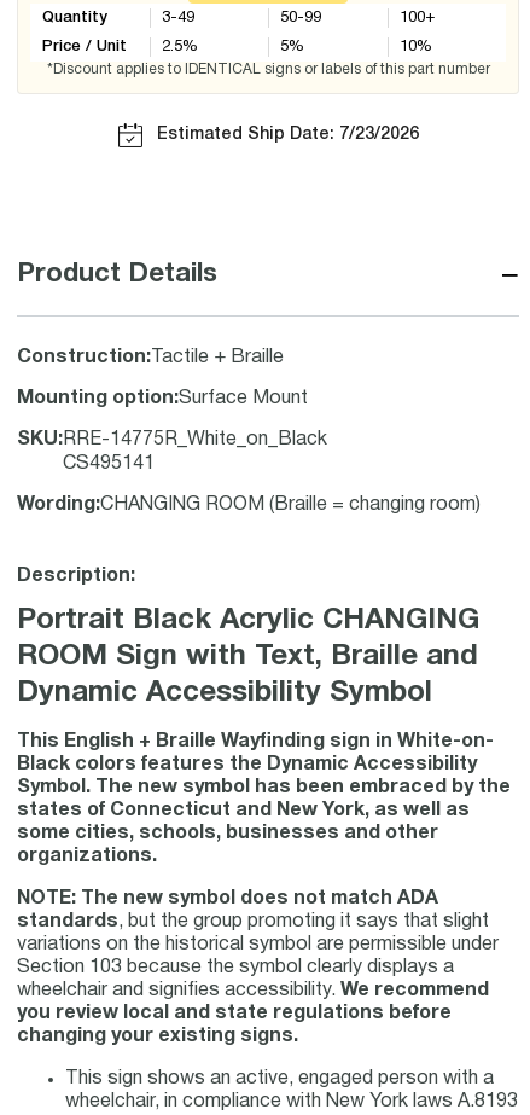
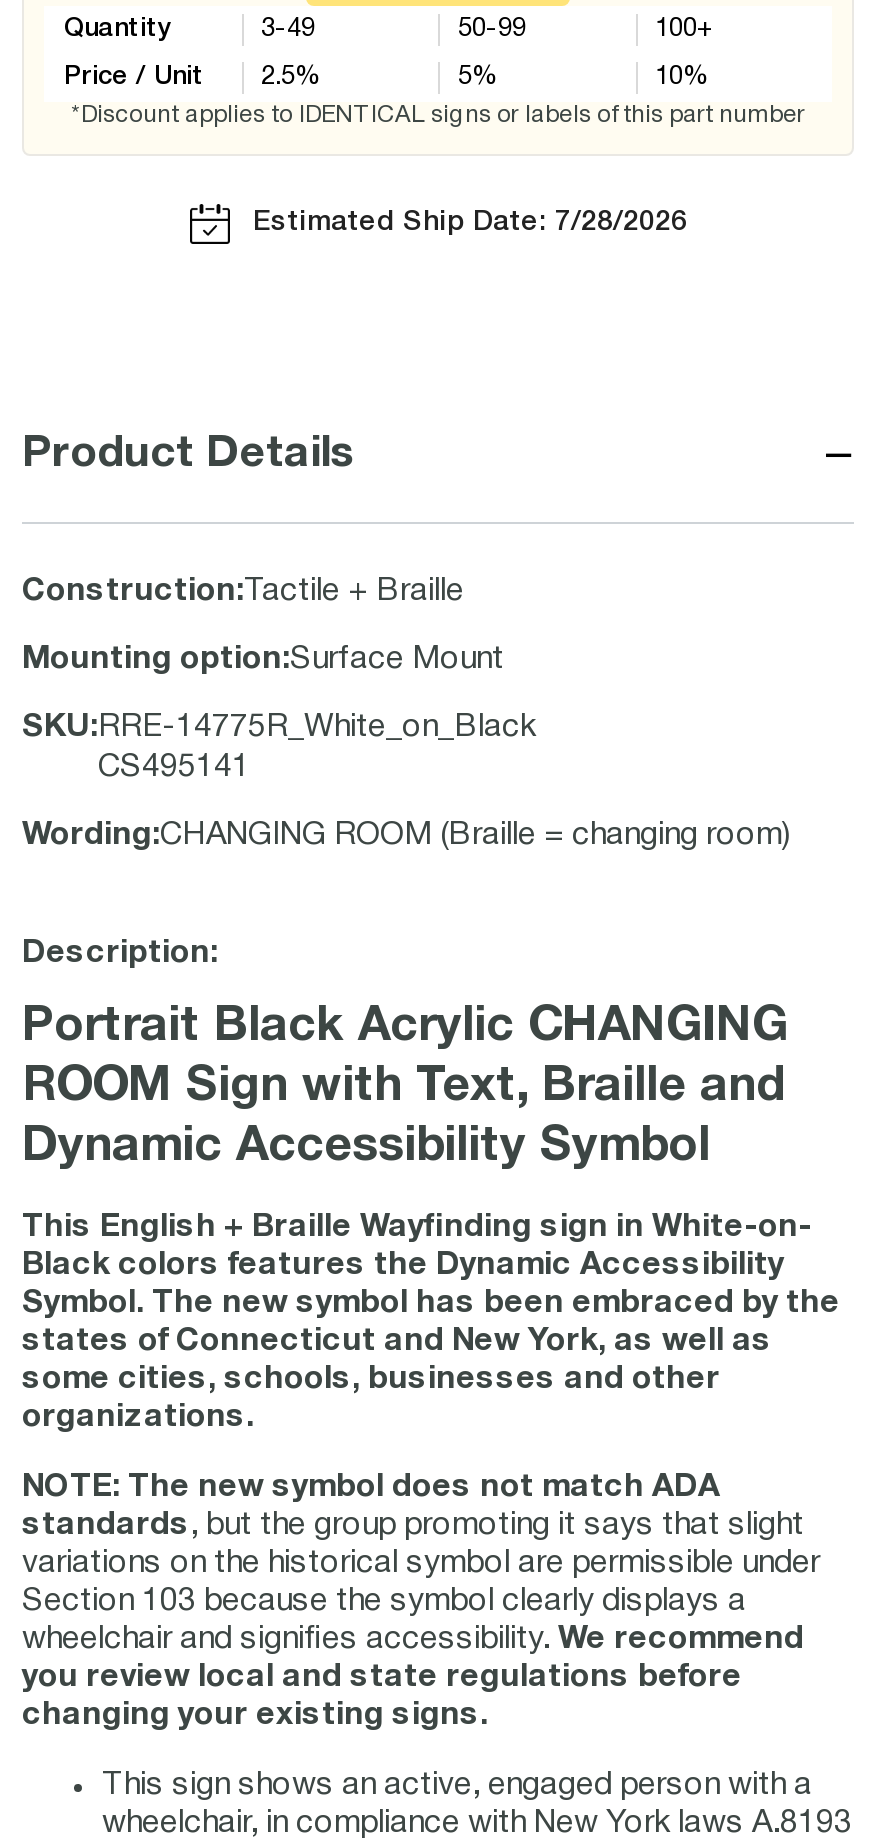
- Estimated Ship Date: 7/23/2026
+ Estimated Ship Date: 7/28/2026
